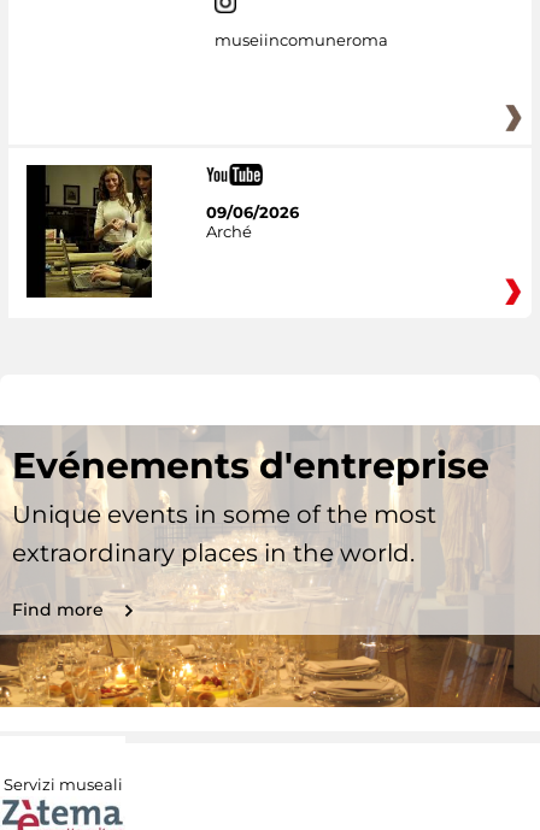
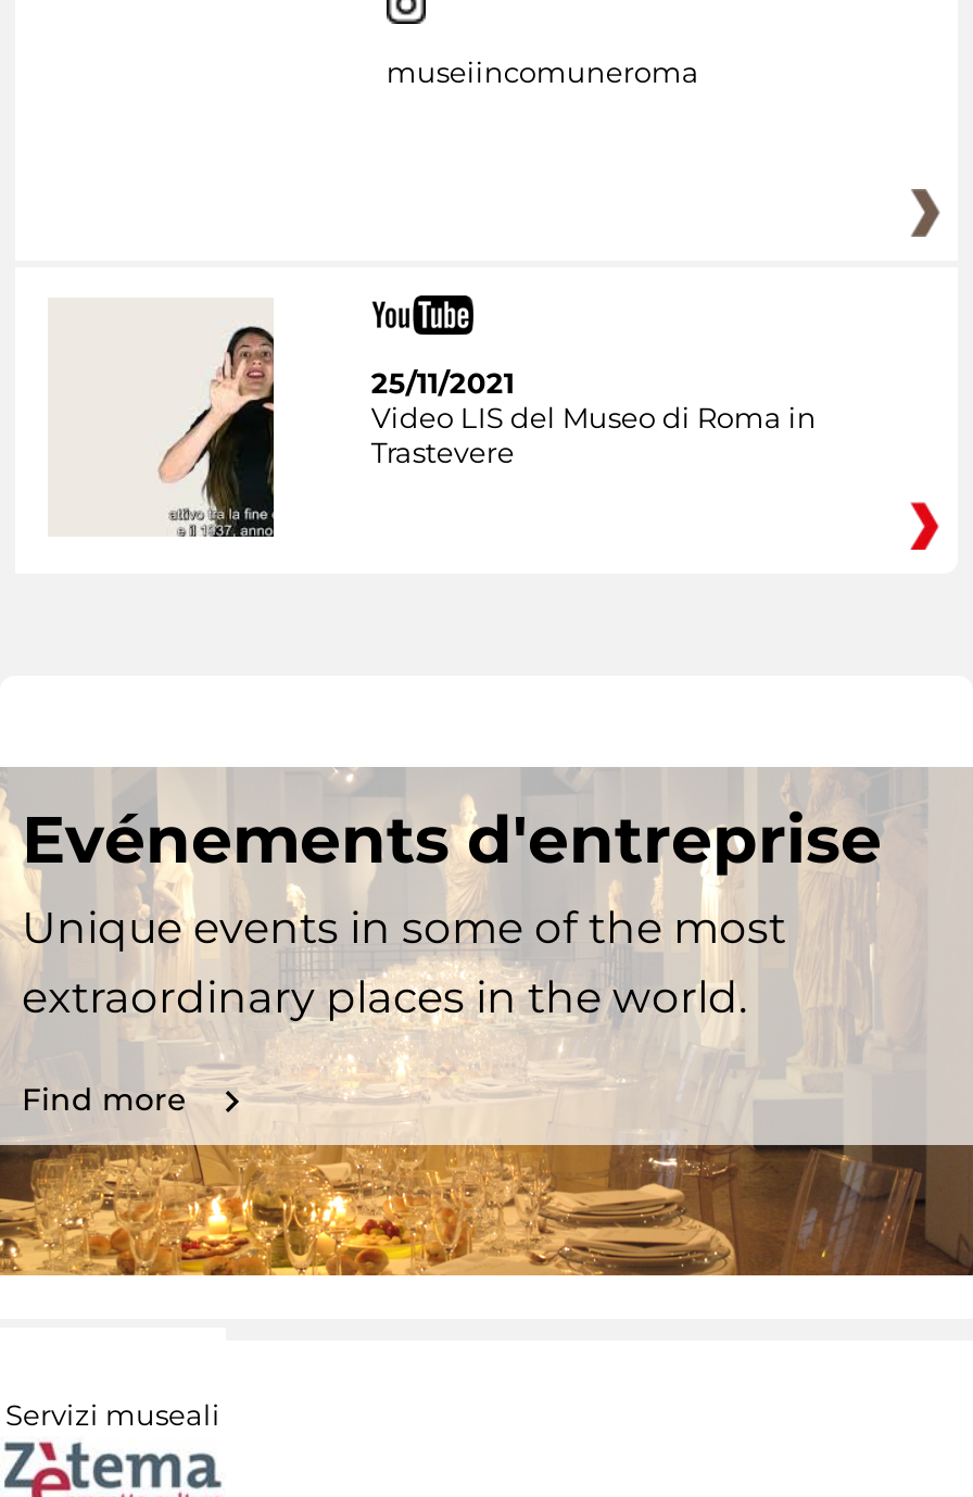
- [image]
+ [image]

- 09/06/2026
- Arché
+ 25/11/2021
+ Video LIS del Museo di Roma in
+ Trastevere
